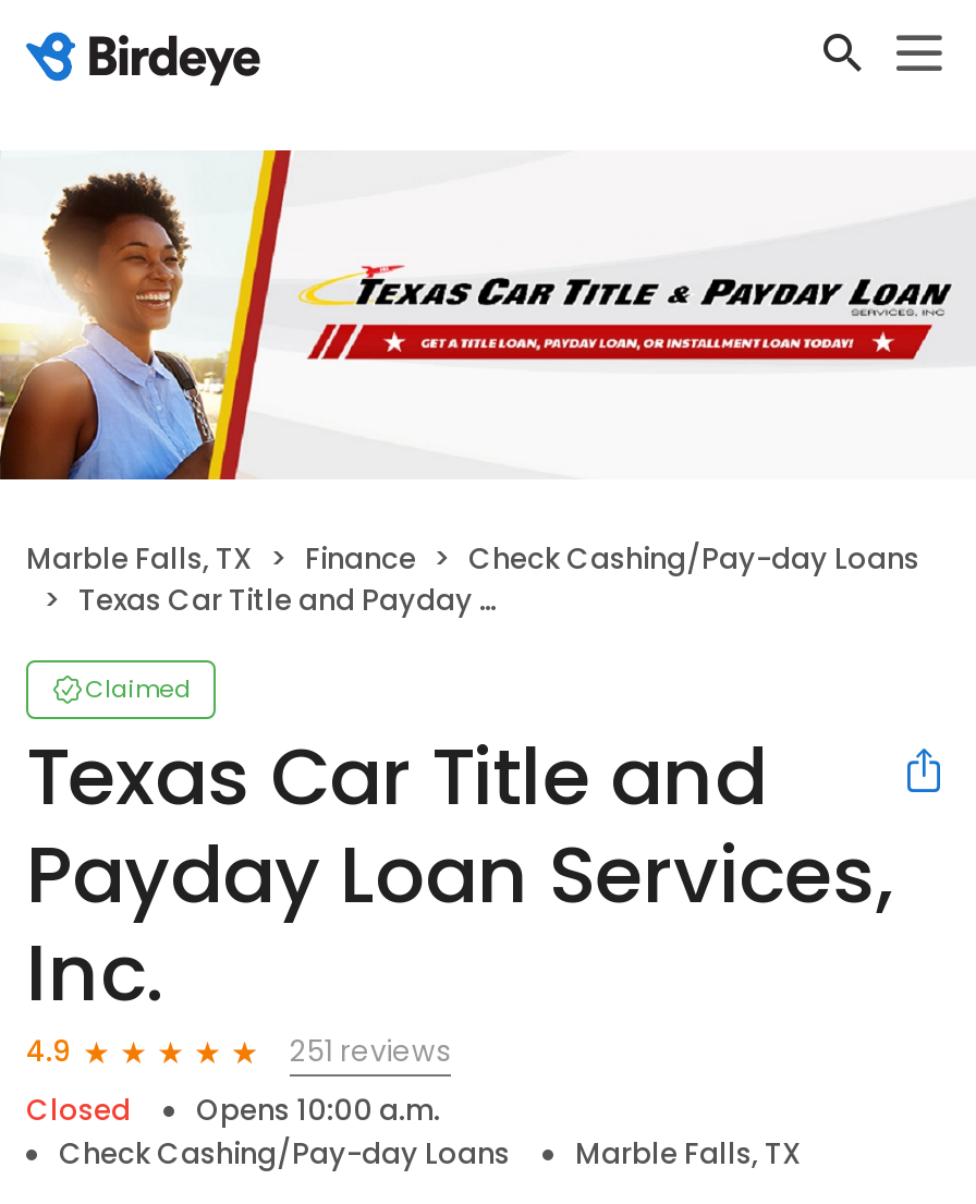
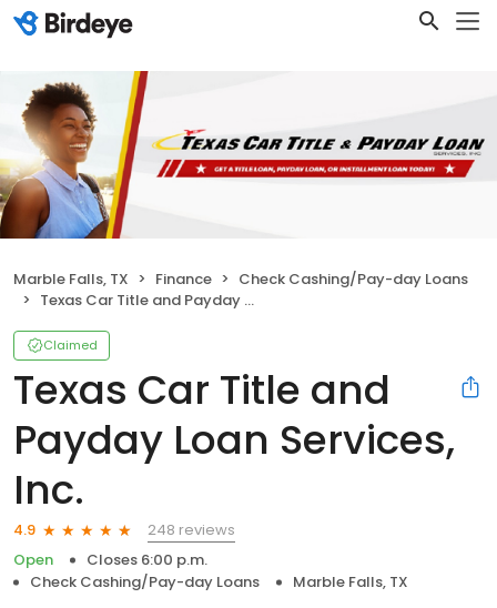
- 251 reviews
- Closed
- Opens 10:00 a.m.
+ 248 reviews
+ Open
+ Closes 6:00 p.m.
